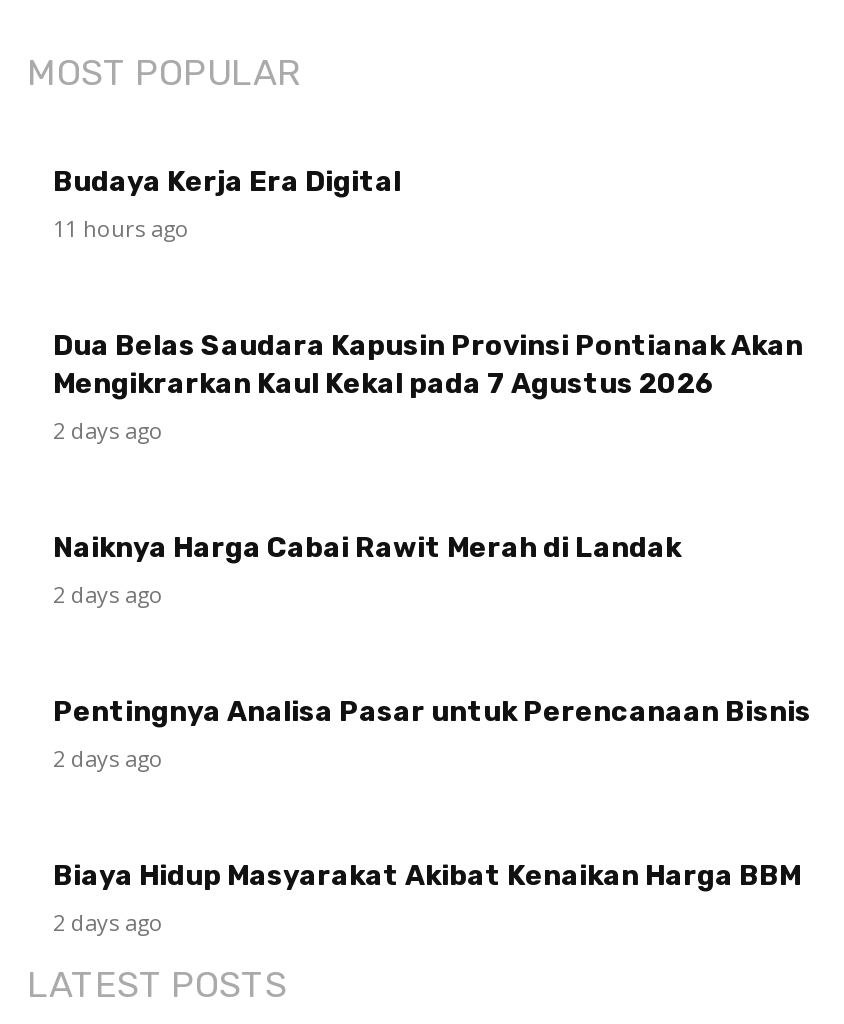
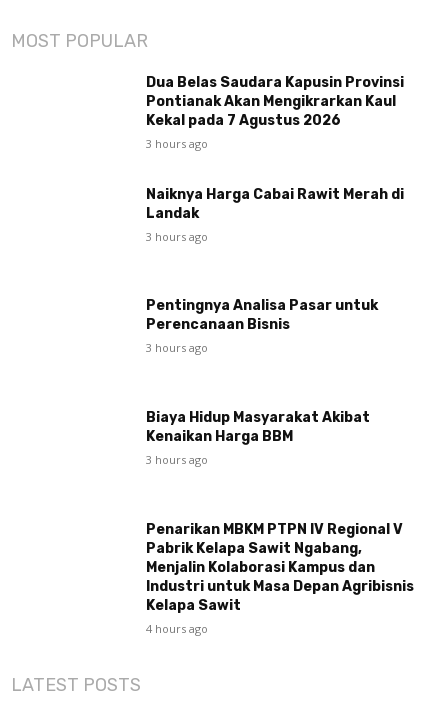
- Budaya Kerja Era Digital
- 11 hours ago
+ Dua Belas Saudara Kapusin Provinsi
+ Pontianak Akan Mengikrarkan Kaul
+ Kekal pada 7 Agustus 2026
+ 3 hours ago

- Dua Belas Saudara Kapusin Provinsi Pontianak Akan
- Mengikrarkan Kaul Kekal pada 7 Agustus 2026
- 2 days ago
+ Naiknya Harga Cabai Rawit Merah di
+ Landak
+ 3 hours ago

- Naiknya Harga Cabai Rawit Merah di Landak
- 2 days ago
+ Pentingnya Analisa Pasar untuk
+ Perencanaan Bisnis
+ 3 hours ago

- Pentingnya Analisa Pasar untuk Perencanaan Bisnis
- 2 days ago
+ Biaya Hidup Masyarakat Akibat
+ Kenaikan Harga BBM
+ 3 hours ago

- Biaya Hidup Masyarakat Akibat Kenaikan Harga BBM
- 2 days ago
+ Penarikan MBKM PTPN IV Regional V
+ Pabrik Kelapa Sawit Ngabang,
+ Menjalin Kolaborasi Kampus dan
+ Industri untuk Masa Depan Agribisnis
+ Kelapa Sawit
+ 4 hours ago
